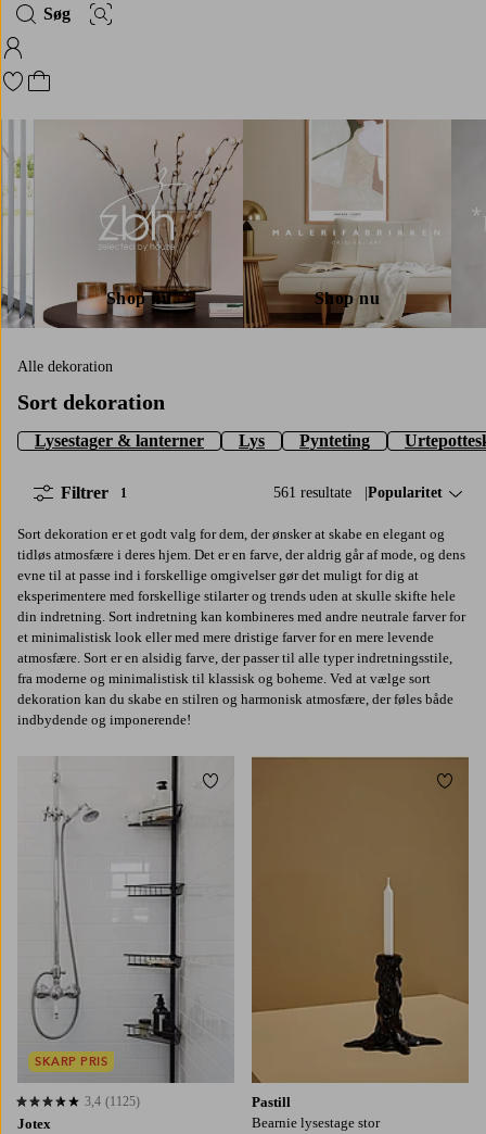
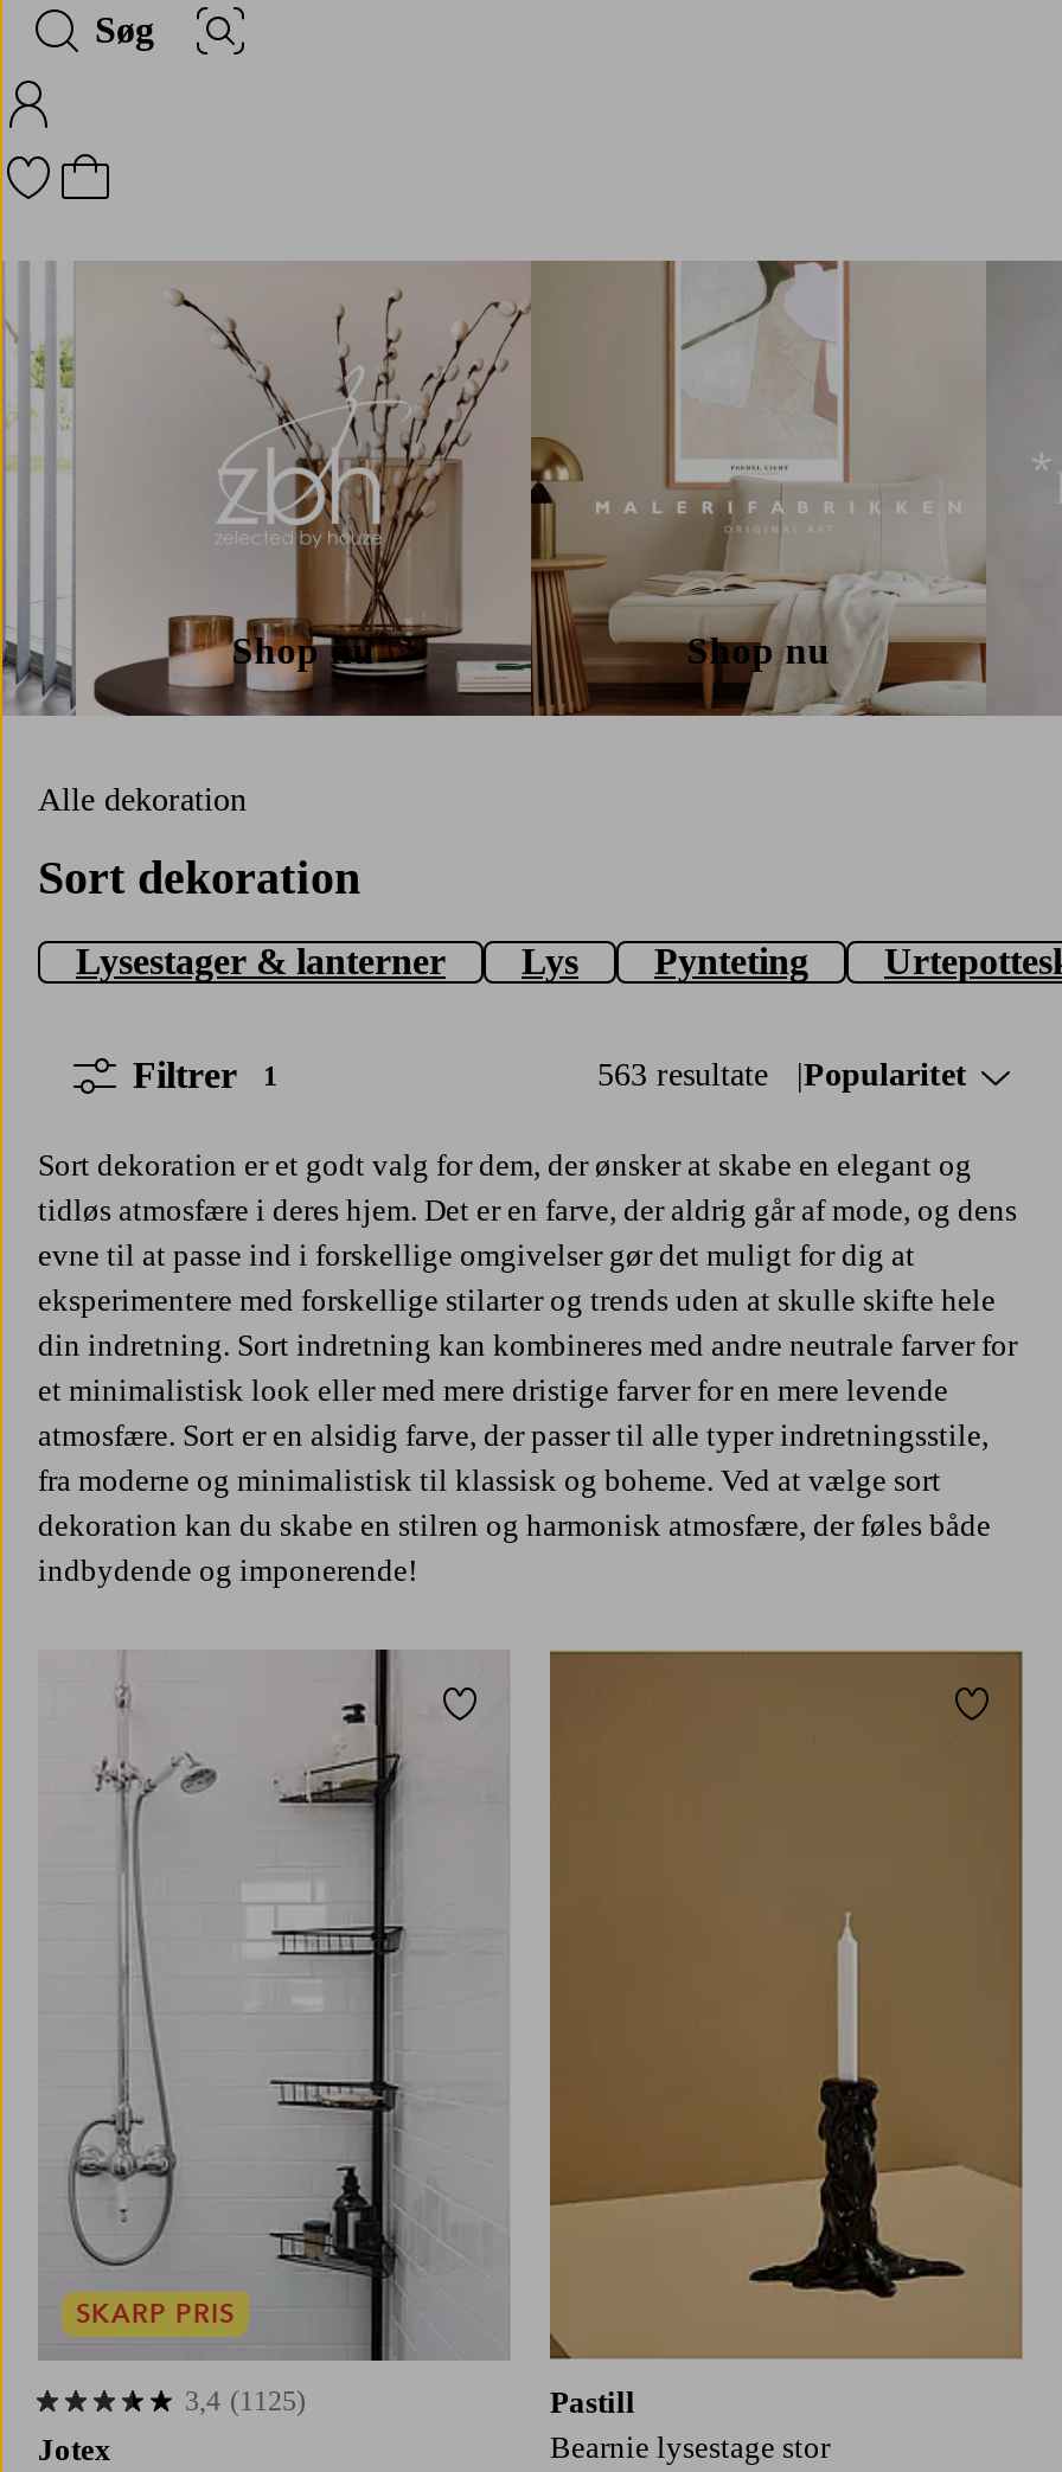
- 561 resultate
+ 563 resultate
